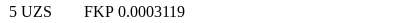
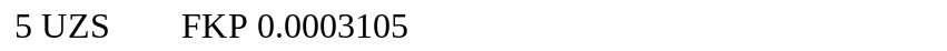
- 5 UZS FKP 0.0003119
+ 5 UZS FKP 0.0003105
